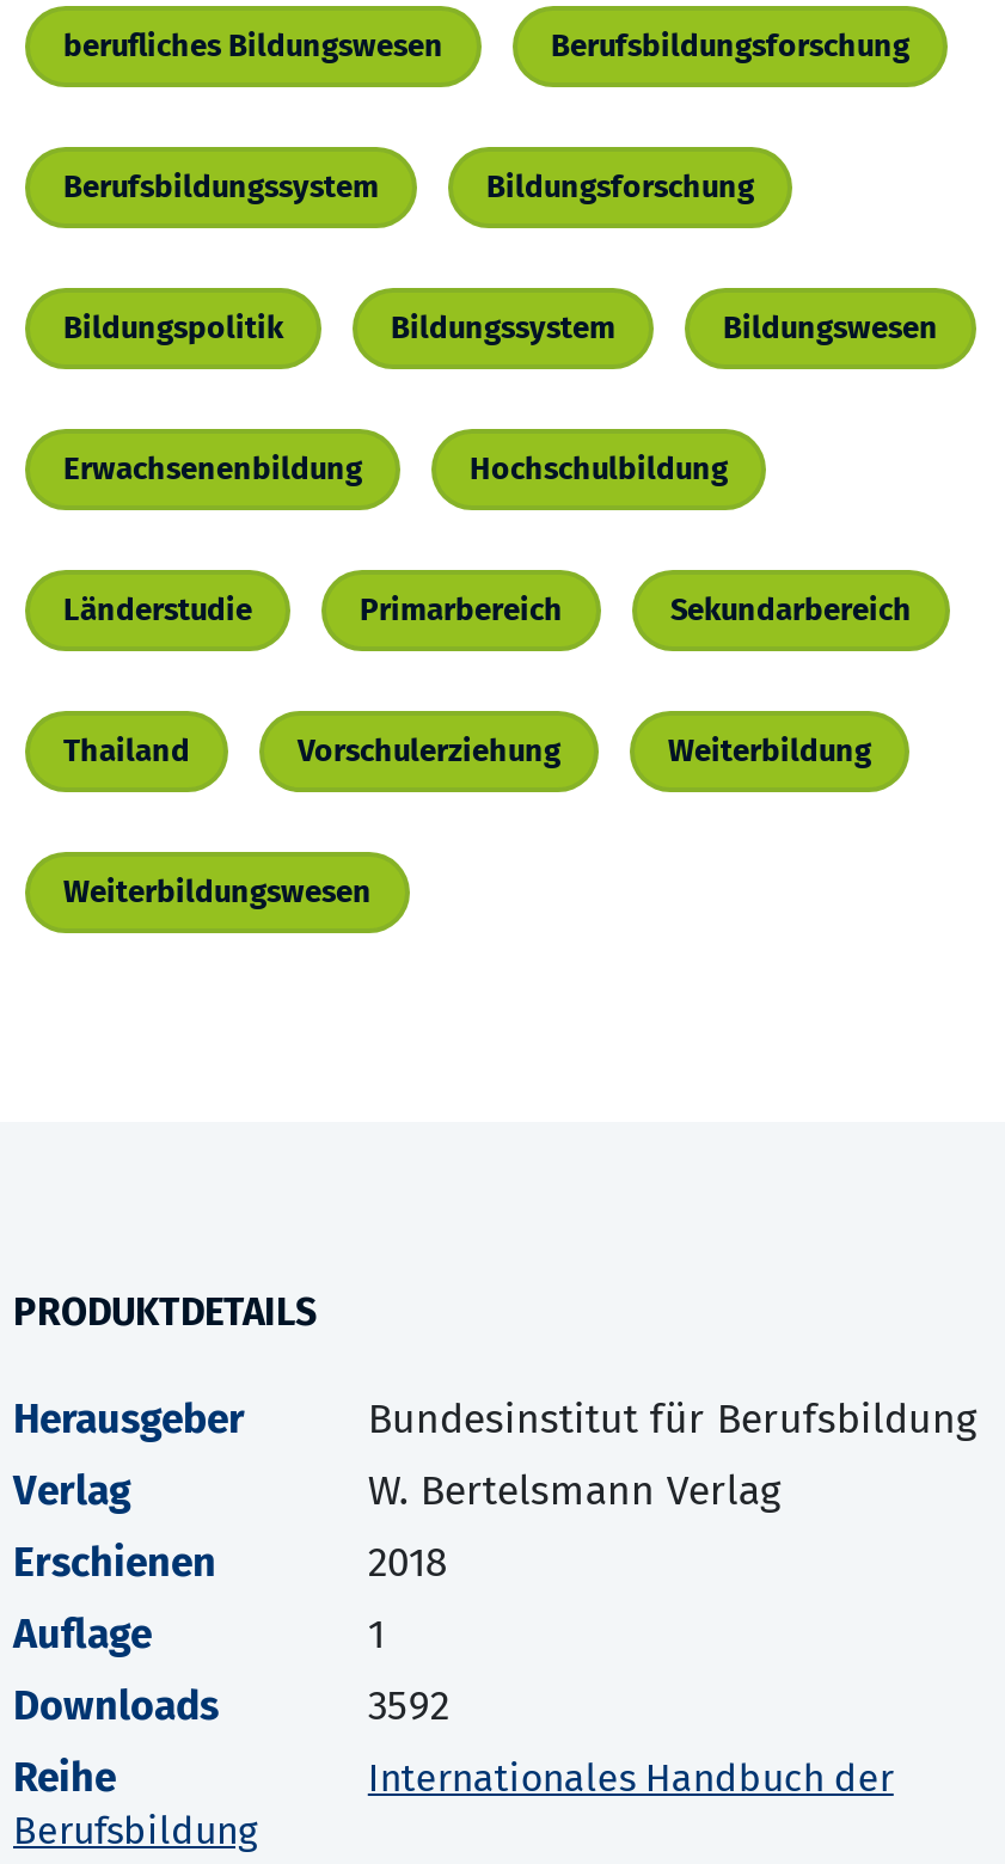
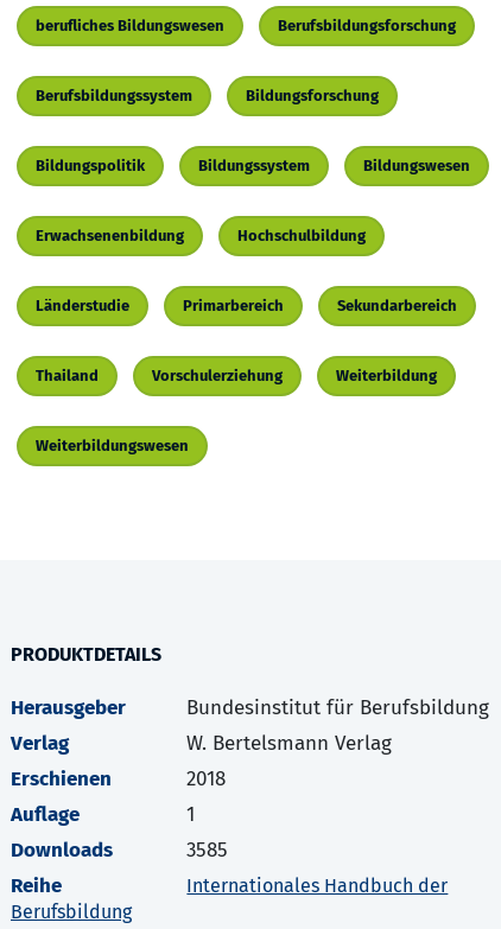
- 3592
+ 3585
